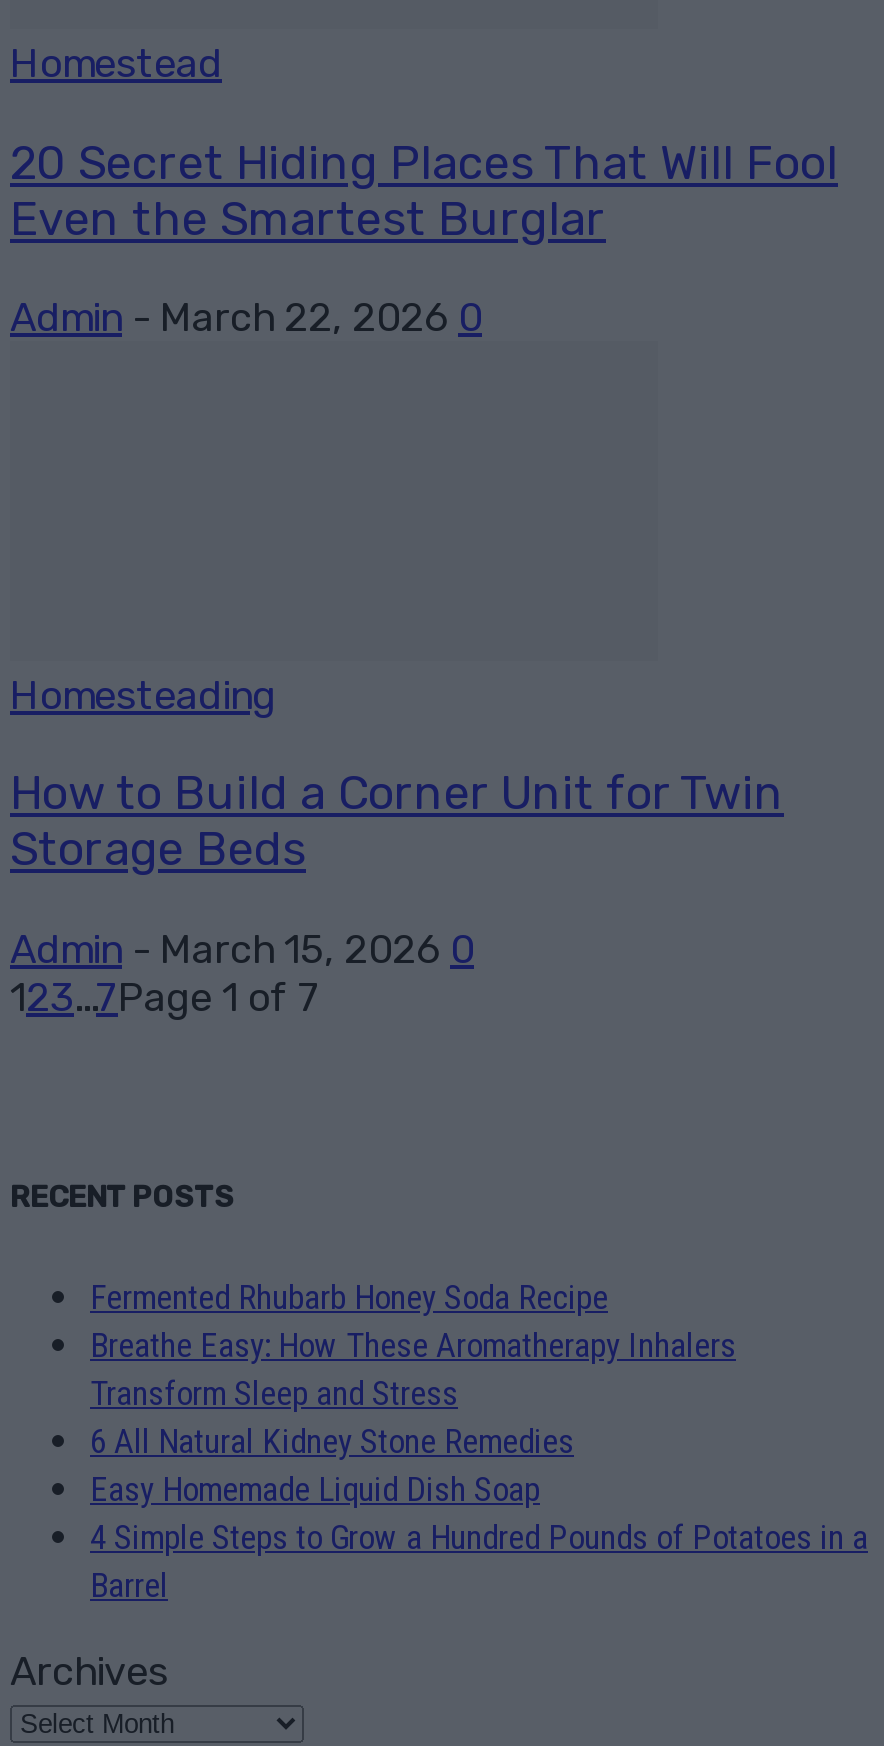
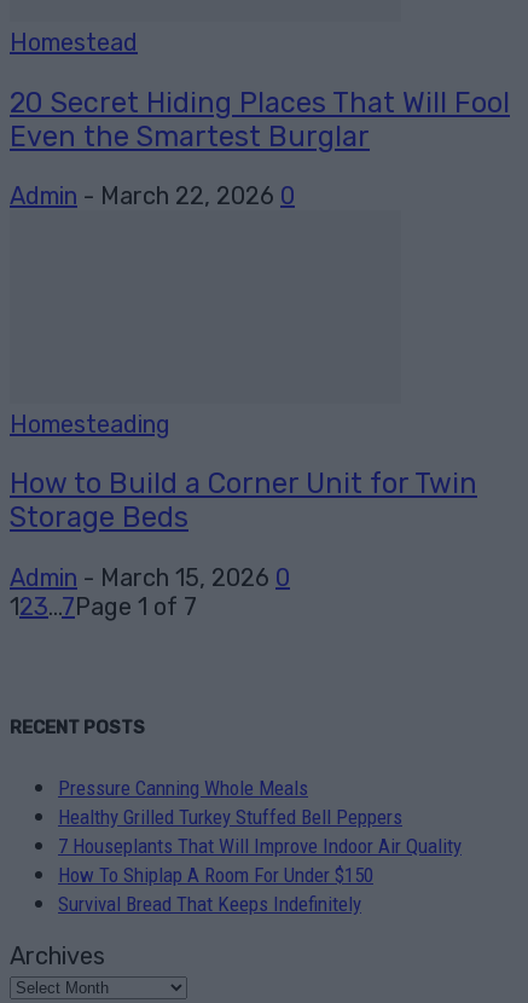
- Fermented Rhubarb Honey Soda Recipe
- Breathe Easy: How These Aromatherapy Inhalers
- Transform Sleep and Stress
- 6 All Natural Kidney Stone Remedies
- Easy Homemade Liquid Dish Soap
- 4 Simple Steps to Grow a Hundred Pounds of Potatoes in a
- Barrel
+ Pressure Canning Whole Meals
+ Healthy Grilled Turkey Stuffed Bell Peppers
+ 7 Houseplants That Will Improve Indoor Air Quality
+ How To Shiplap A Room For Under $150
+ Survival Bread That Keeps Indefinitely
